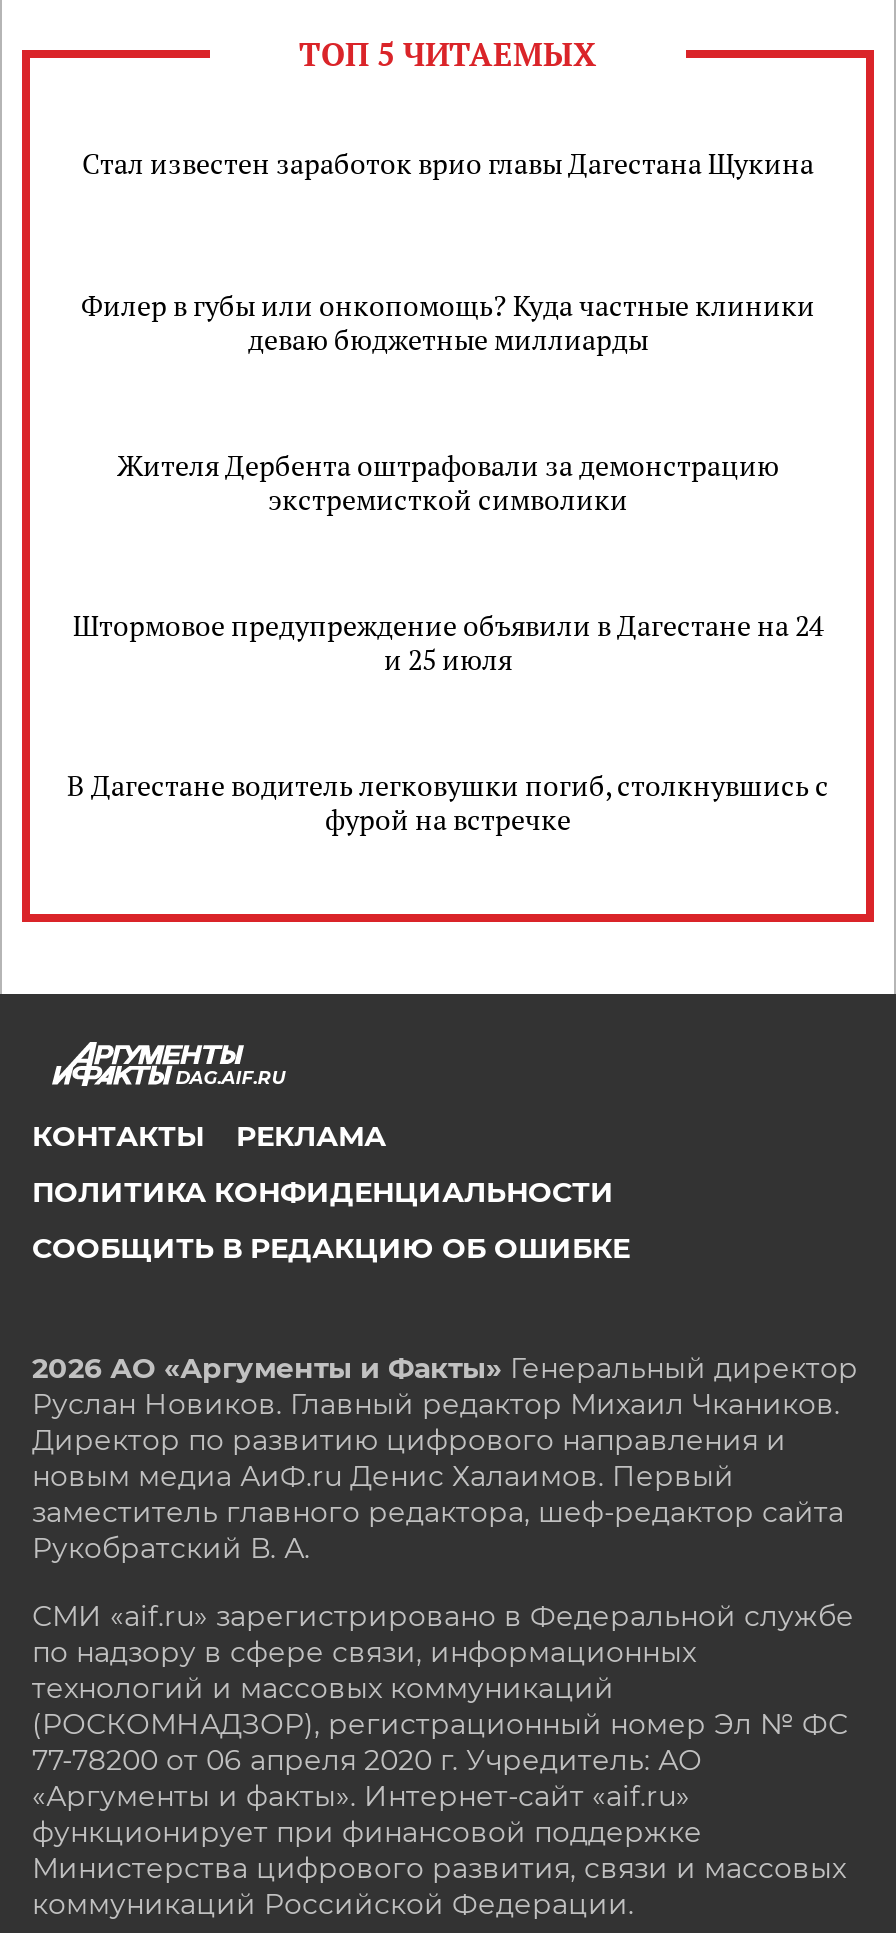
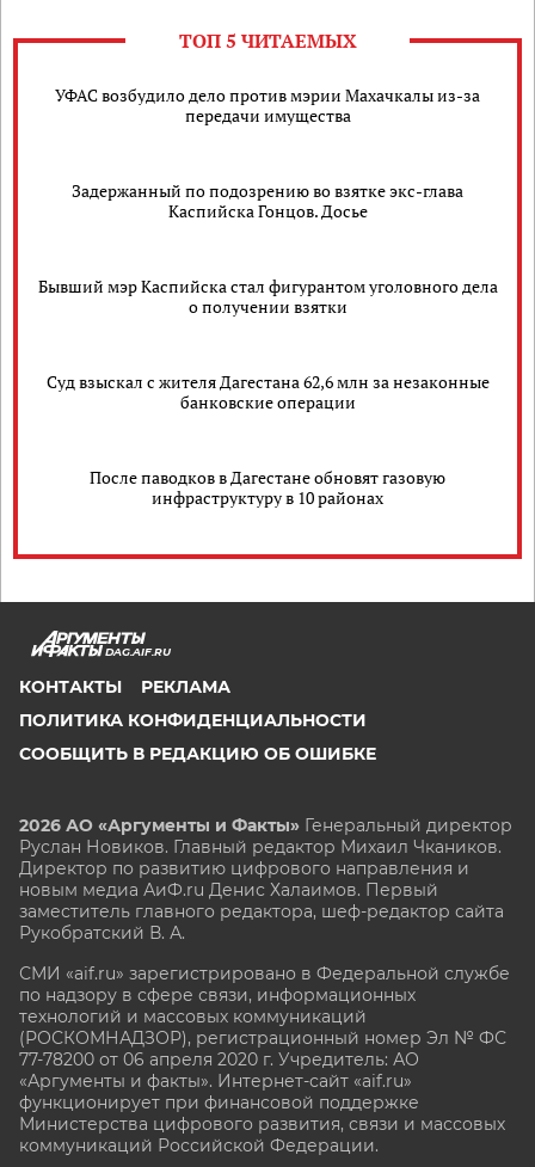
- Стал известен заработок врио главы Дагестана Щукина
+ УФАС возбудило дело против мэрии Махачкалы из-за
+ передачи имущества

- Филер в губы или онкопомощь? Куда частные клиники
- деваю бюджетные миллиарды
+ Задержанный по подозрению во взятке экс-глава
+ Каспийска Гонцов. Досье

- Жителя Дербента оштрафовали за демонстрацию
- экстремисткой символики
+ Бывший мэр Каспийска стал фигурантом уголовного дела
+ о получении взятки

- Штормовое предупреждение объявили в Дагестане на 24
- и 25 июля
+ Суд взыскал с жителя Дагестана 62,6 млн за незаконные
+ банковские операции

- В Дагестане водитель легковушки погиб, столкнувшись с
- фурой на встречке
+ После паводков в Дагестане обновят газовую
+ инфраструктуру в 10 районах
